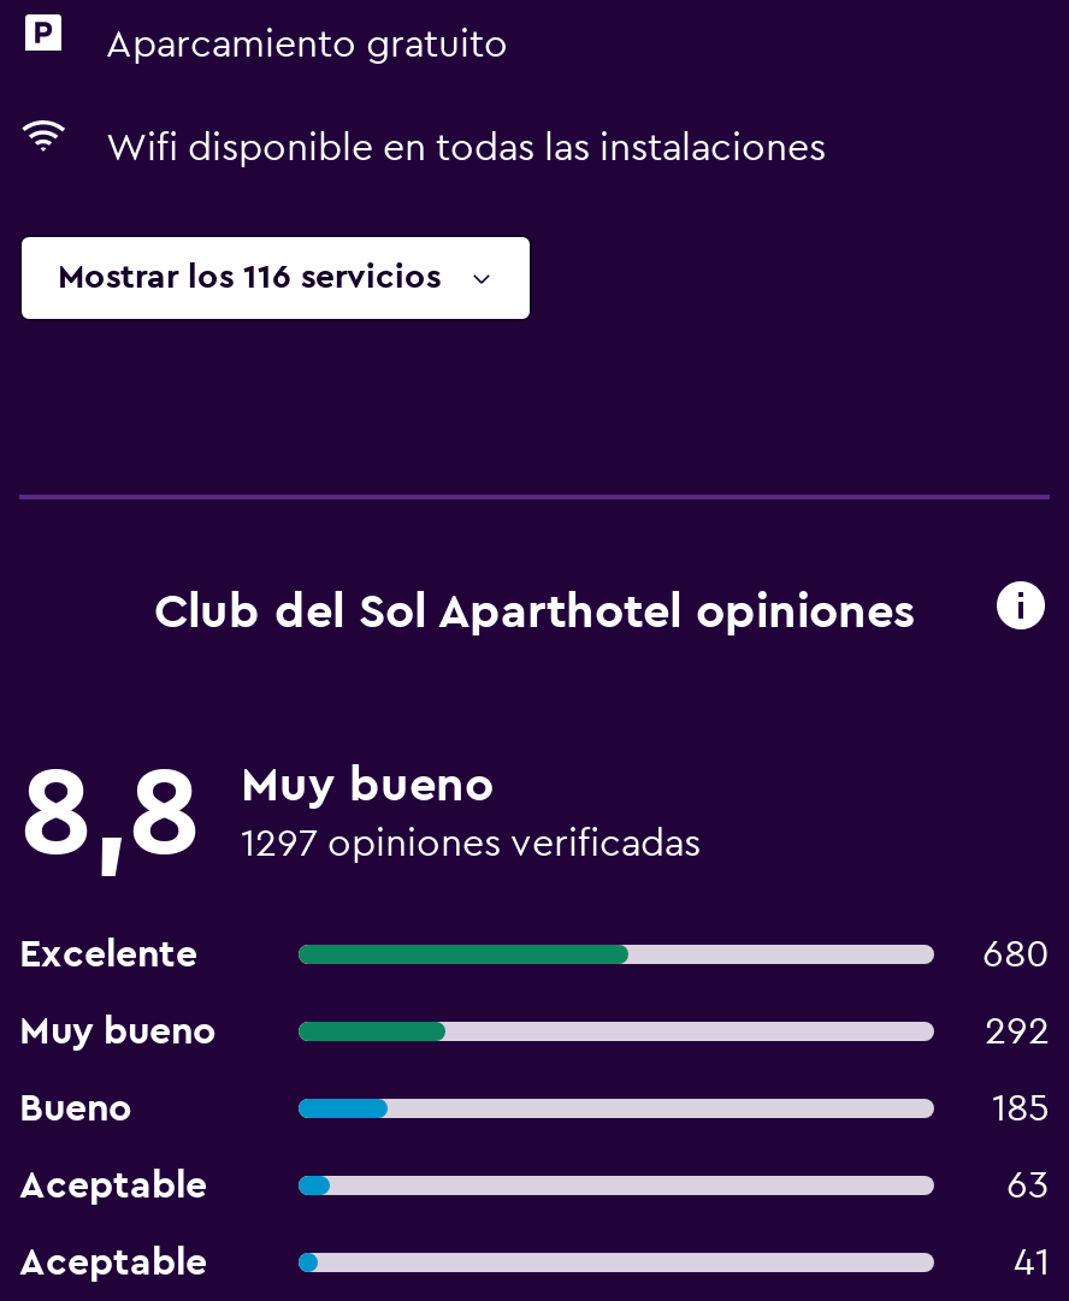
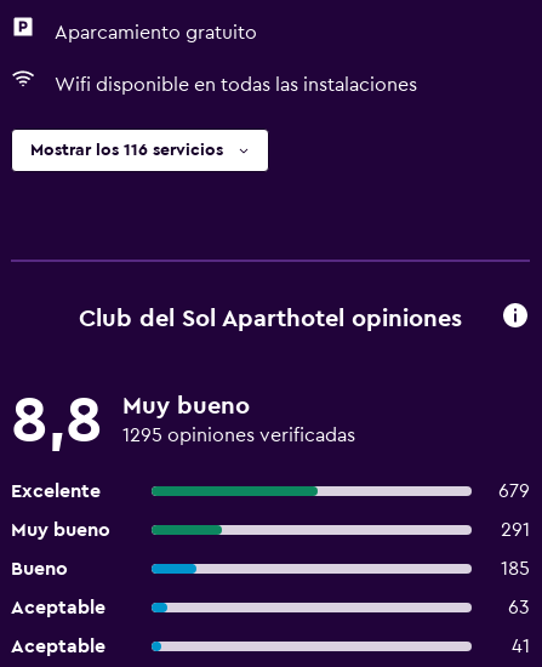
- 1297 opiniones verificadas
+ 1295 opiniones verificadas

- 680
+ 679

- 292
+ 291
